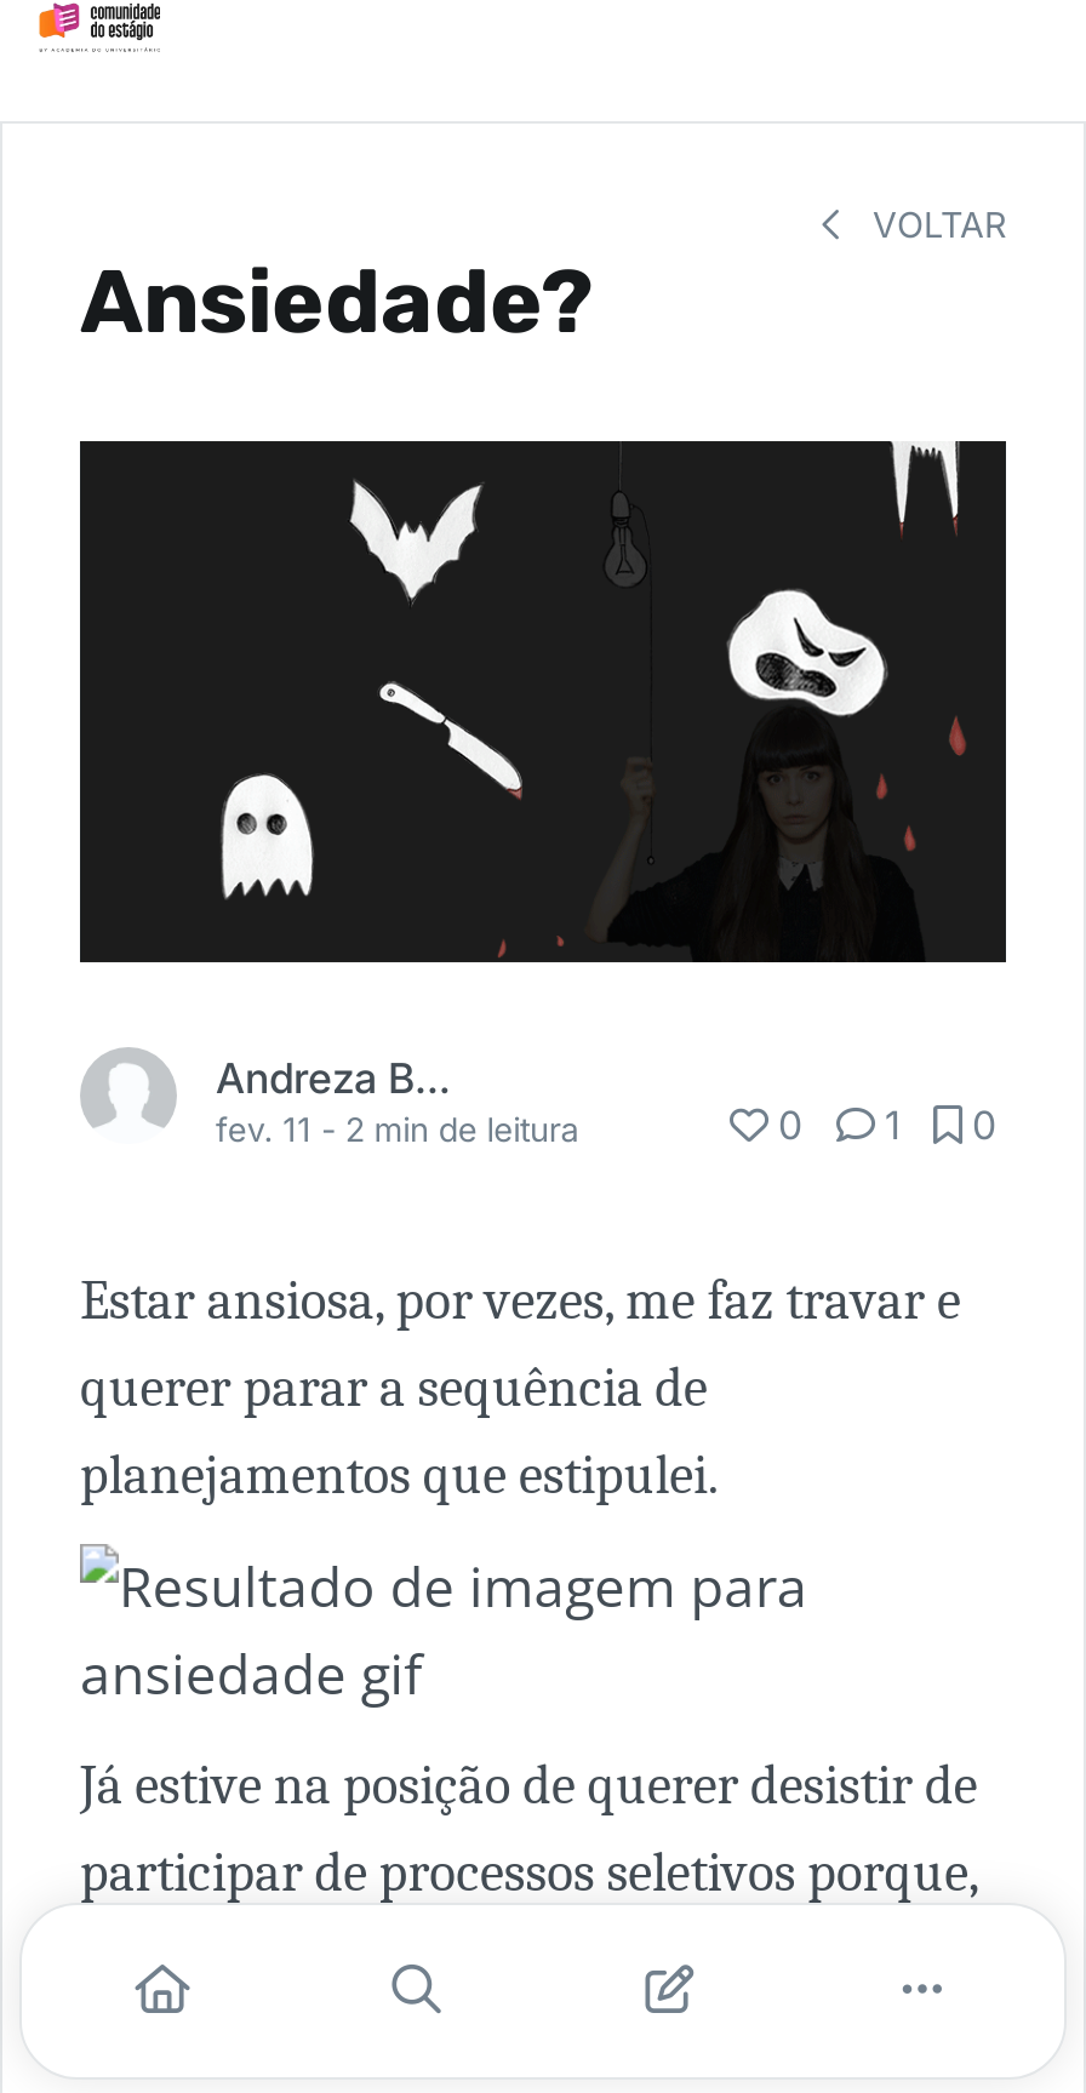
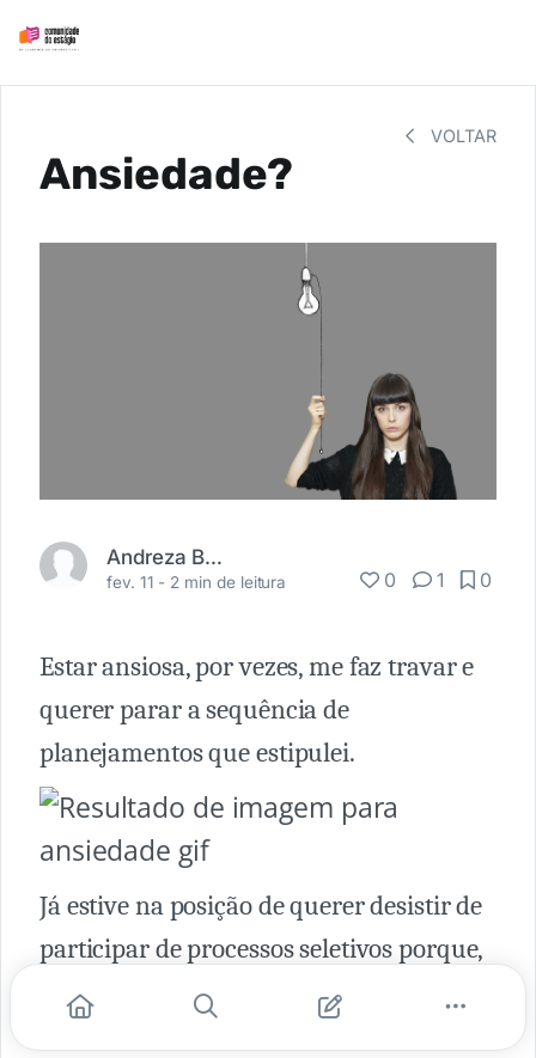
- [image]
+ [image]
